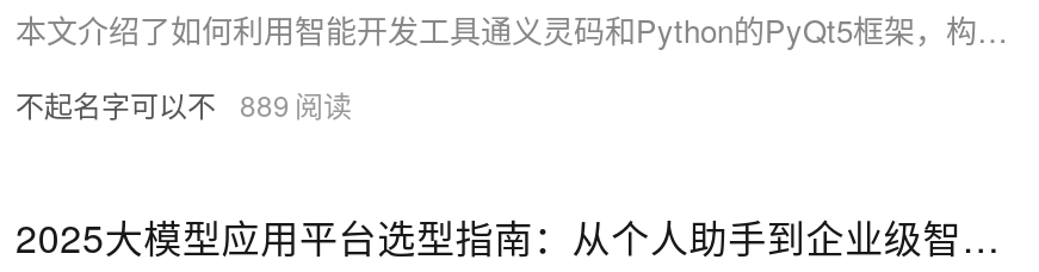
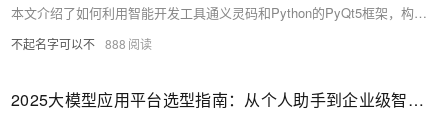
- 不起名字可以不 889
+ 不起名字可以不 888
